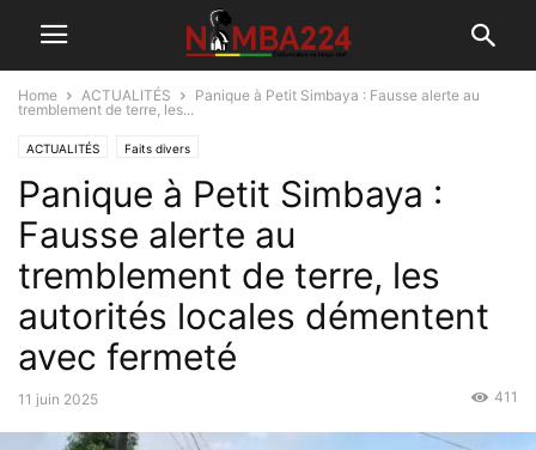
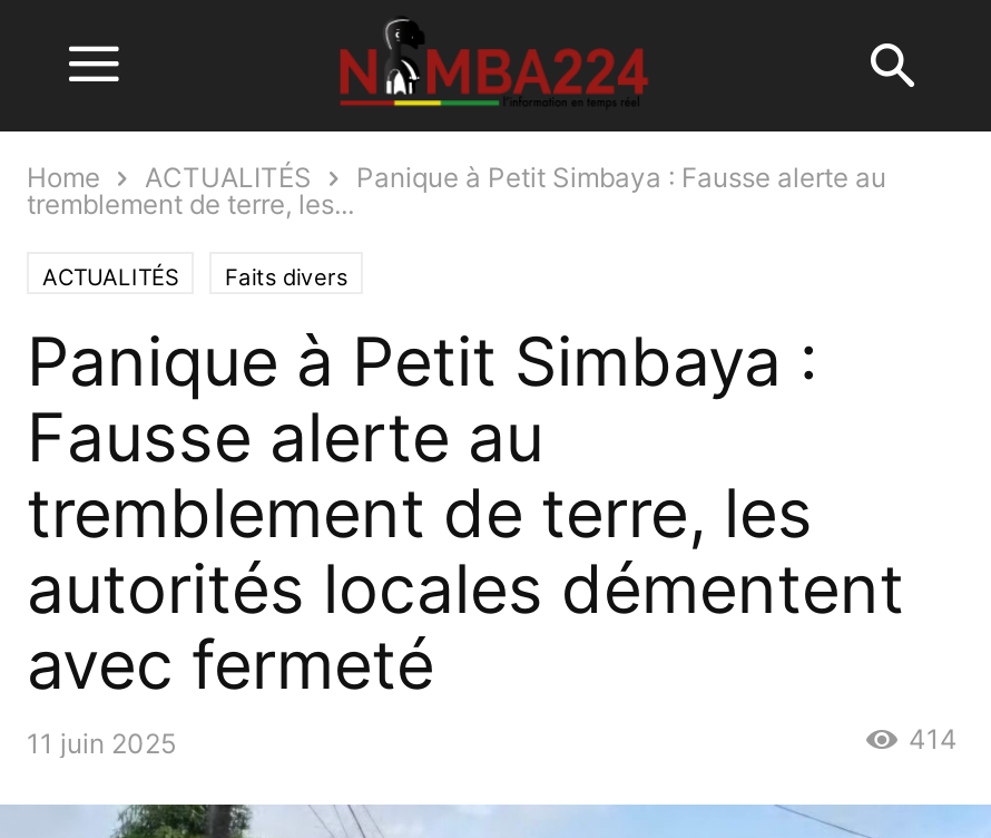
- 411
+ 414
